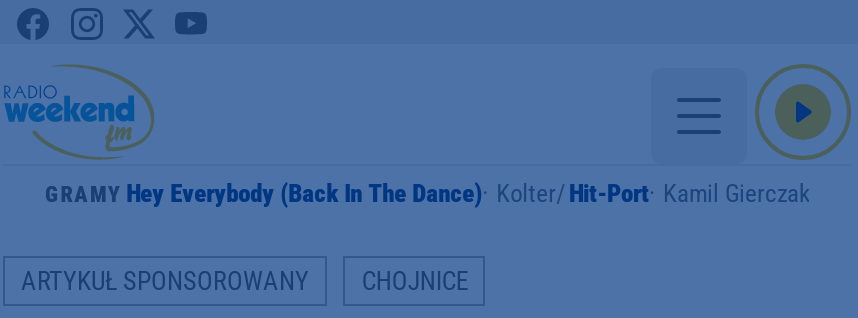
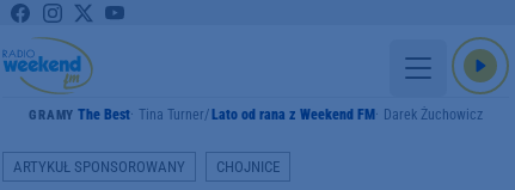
- GRAMY Hey Everybody (Back In The Dance) Kolter Hit-Port Kamil Gierczak
+ GRAMY The Best Tina Turner Lato od rana z Weekend FM Darek Żuchowicz
